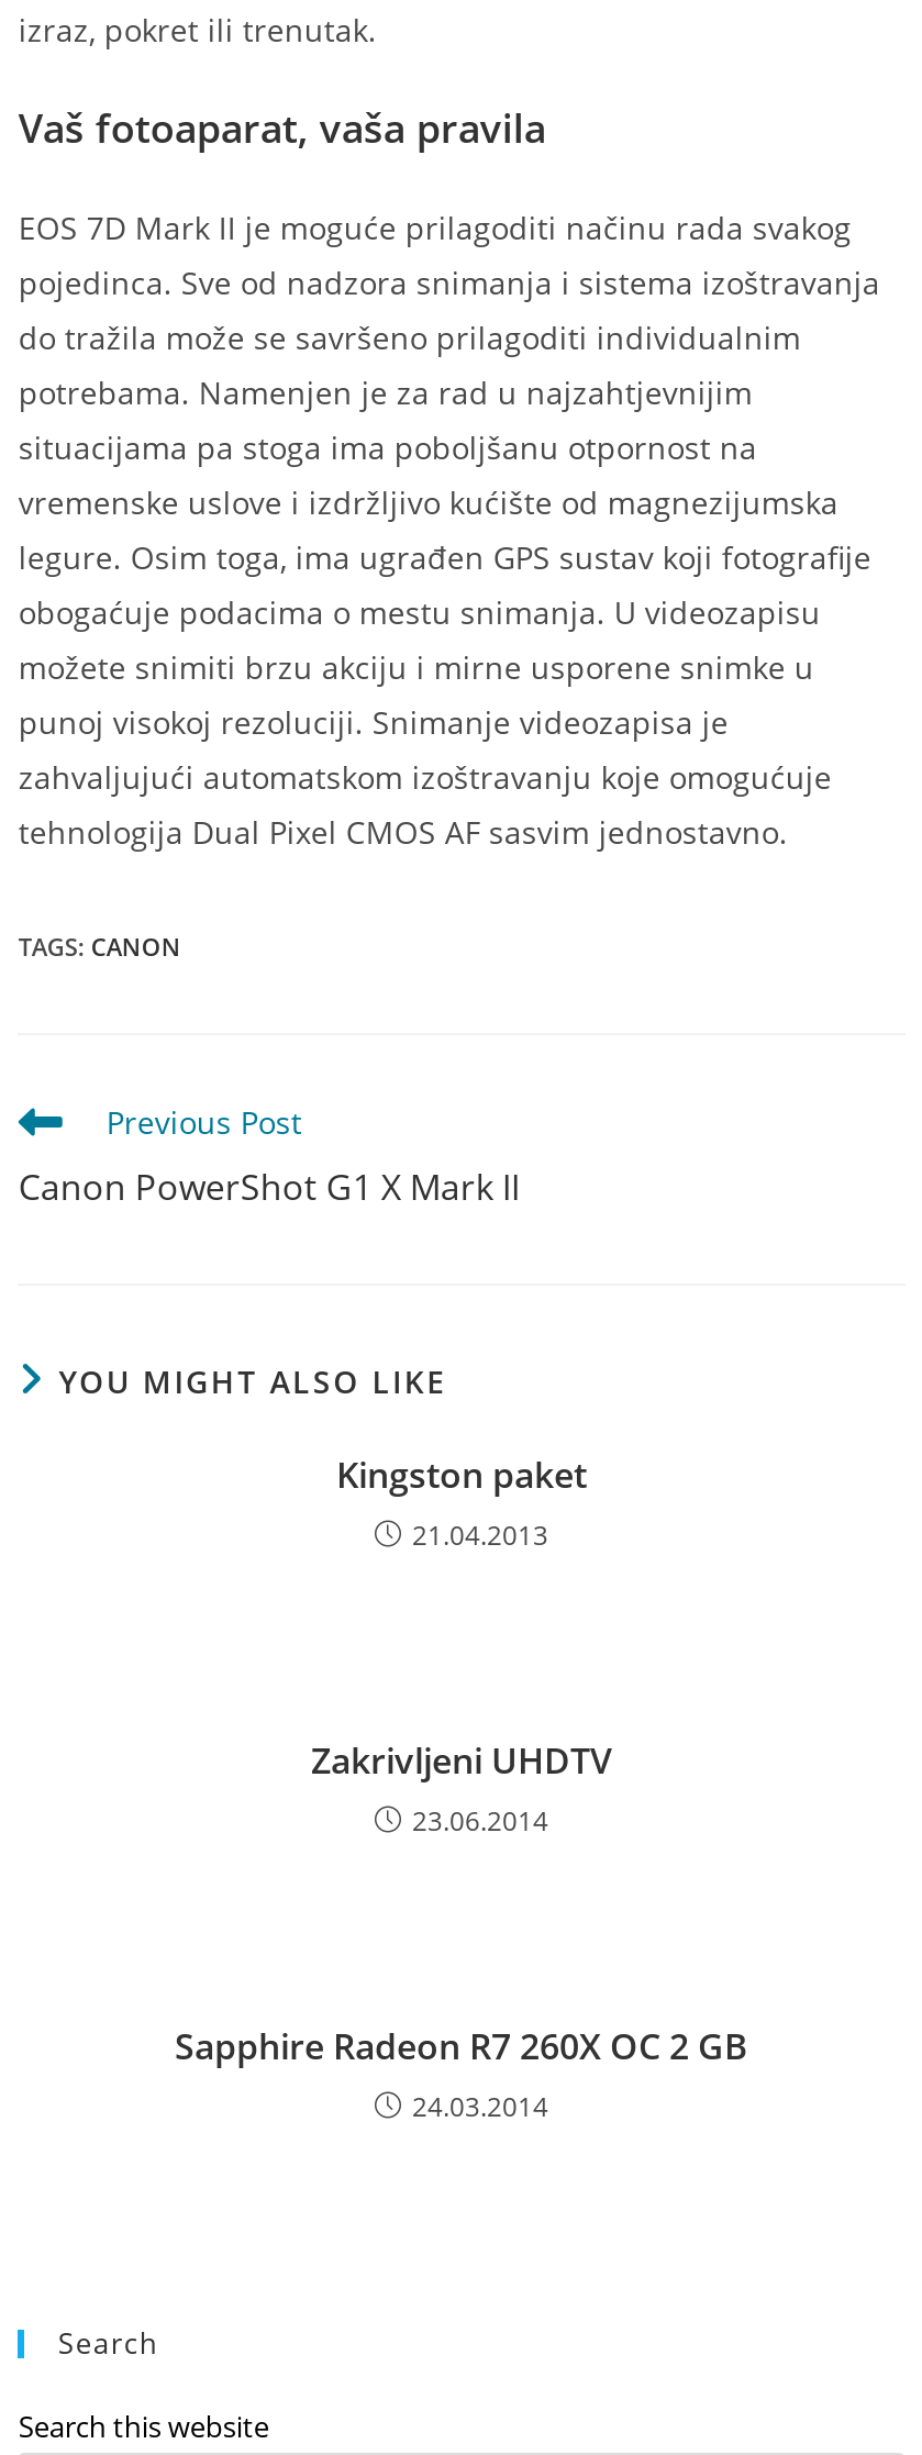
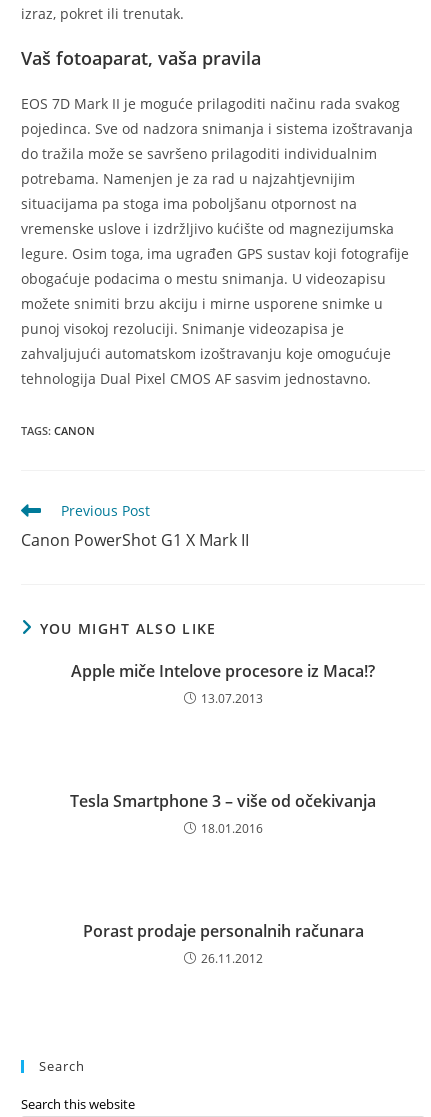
- Kingston paket
- 21.04.2013
+ Apple miče Intelove procesore iz Maca!?
+ 13.07.2013

- Zakrivljeni UHDTV
- 23.06.2014
+ Tesla Smartphone 3 – više od očekivanja
+ 18.01.2016

- Sapphire Radeon R7 260X OC 2 GB
- 24.03.2014
+ Porast prodaje personalnih računara
+ 26.11.2012
